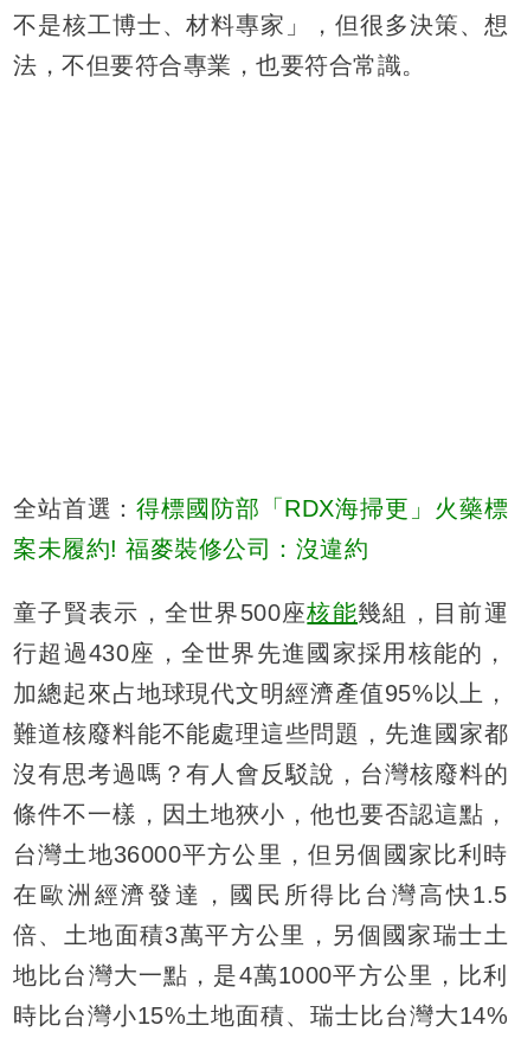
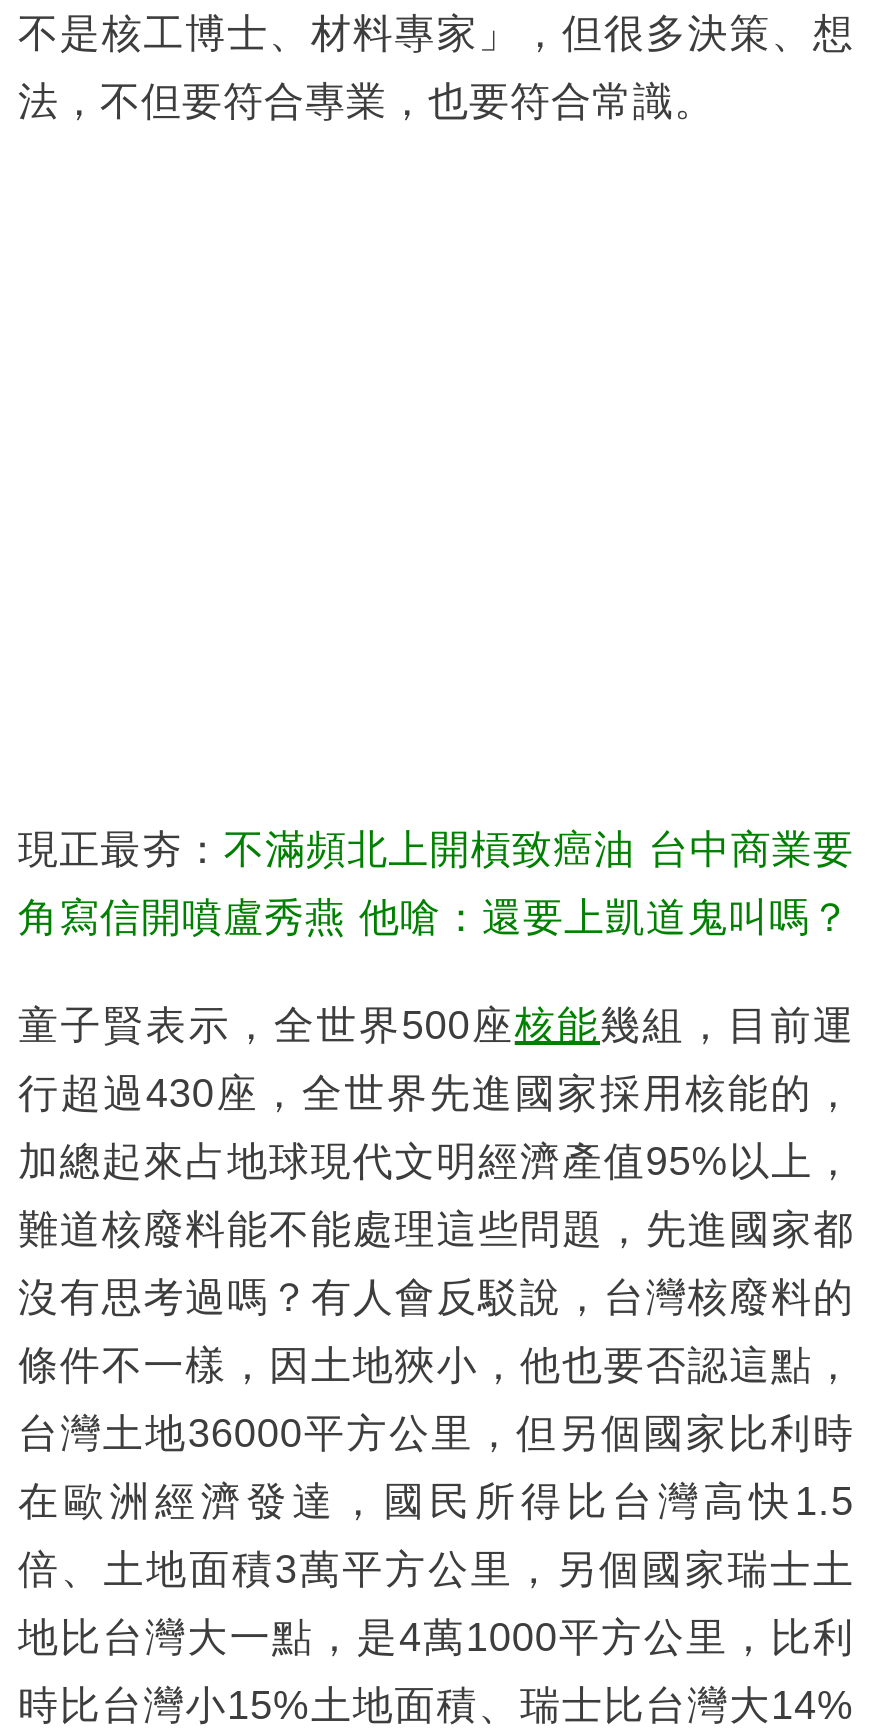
- 全站首選：得標國防部「RDX海掃更」火藥標
+ 現正最夯：不滿頻北上開槓致癌油 台中商業要

- 案未履約! 福麥裝修公司：沒違約
+ 角寫信開噴盧秀燕 他嗆：還要上凱道鬼叫嗎？
